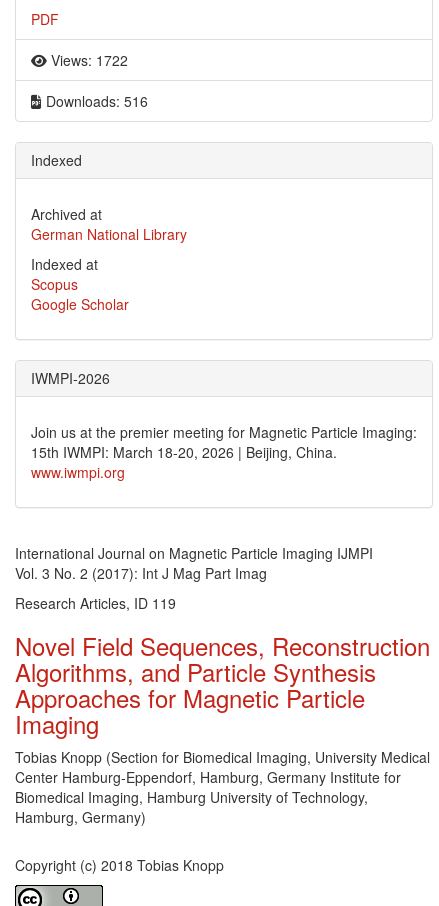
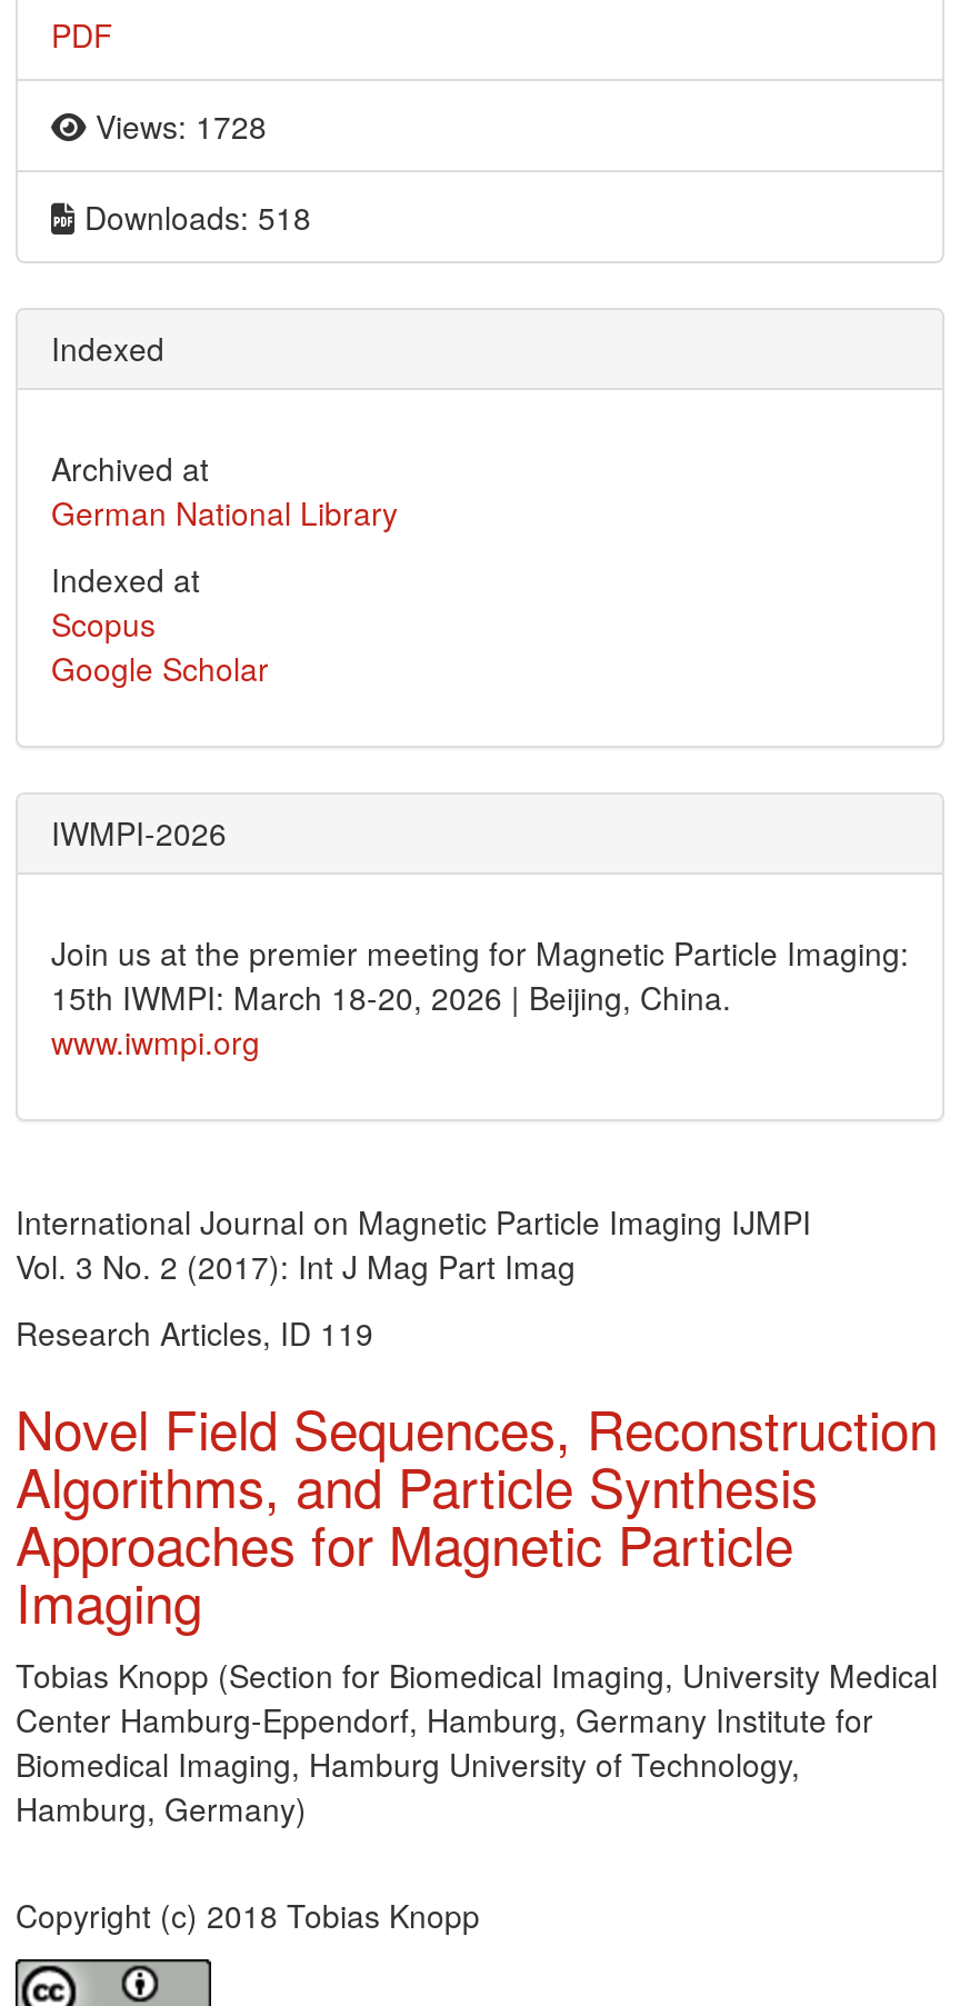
- Views: 1722
+ Views: 1728

- Downloads: 516
+ Downloads: 518
